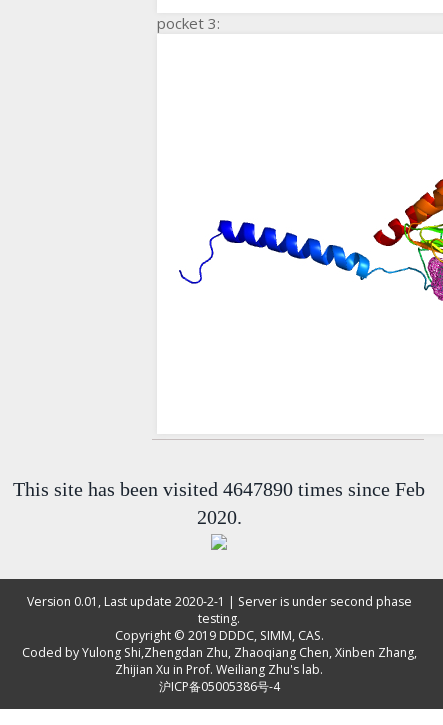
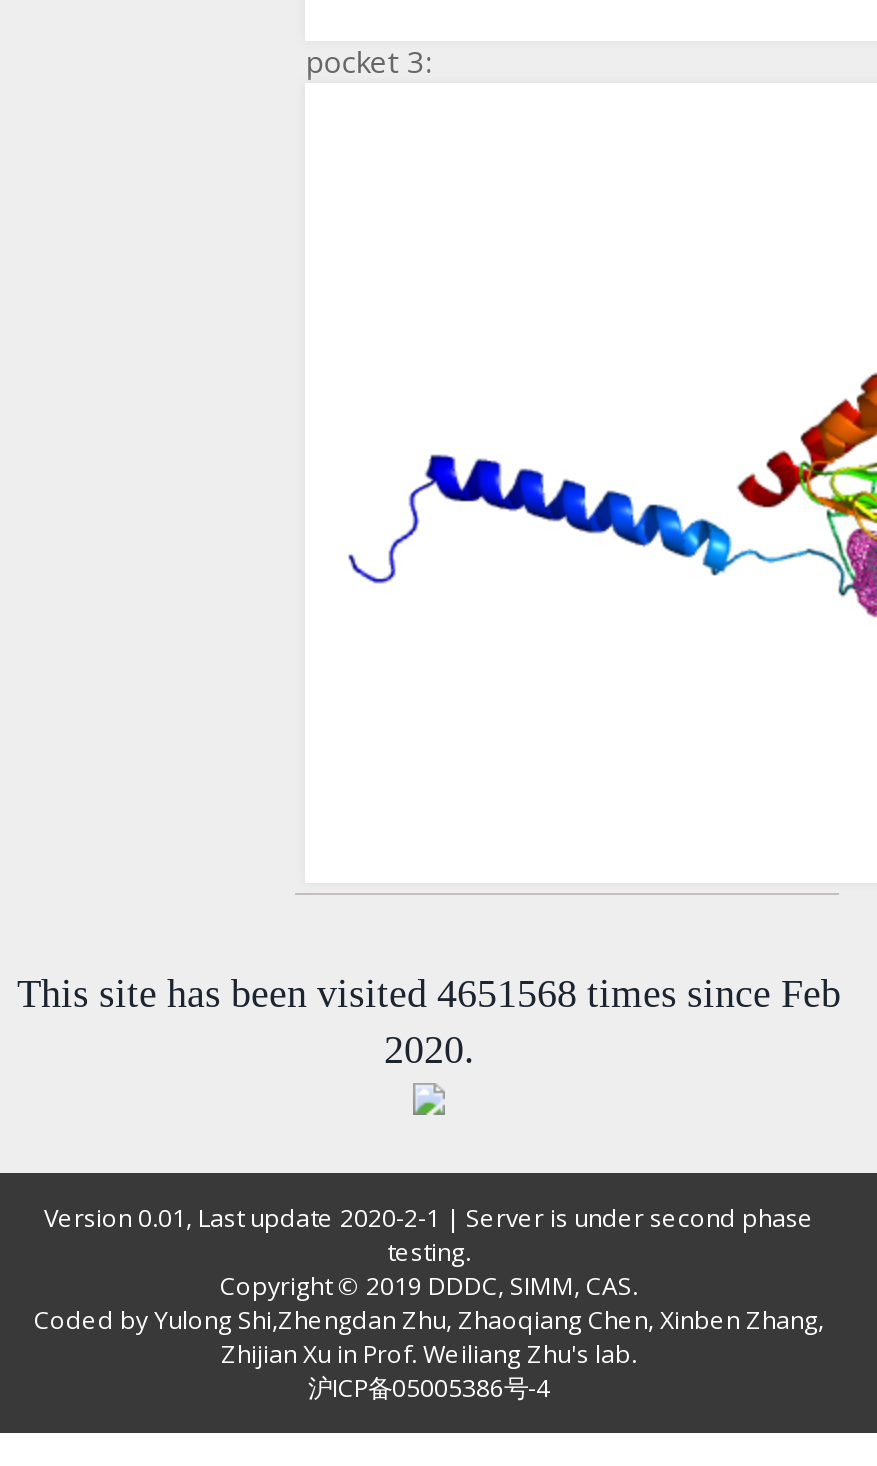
- This site has been visited 4647890 times since Feb
+ This site has been visited 4651568 times since Feb
